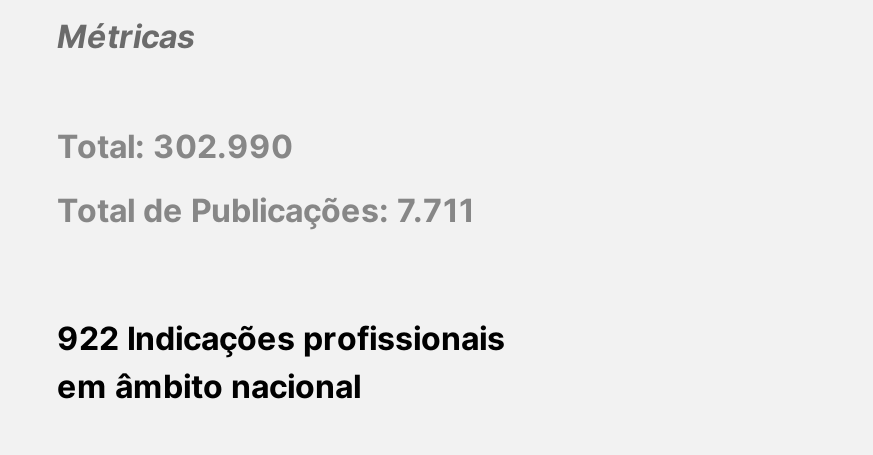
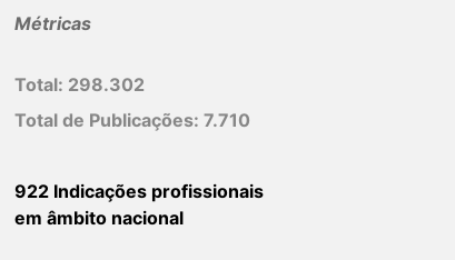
- Total: 302.990
+ Total: 298.302

- Total de Publicações: 7.711
+ Total de Publicações: 7.710
